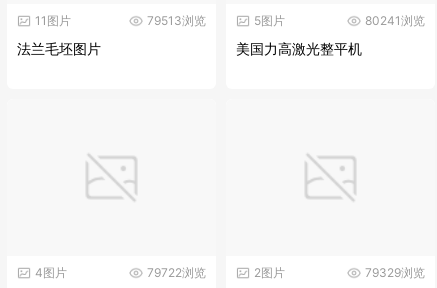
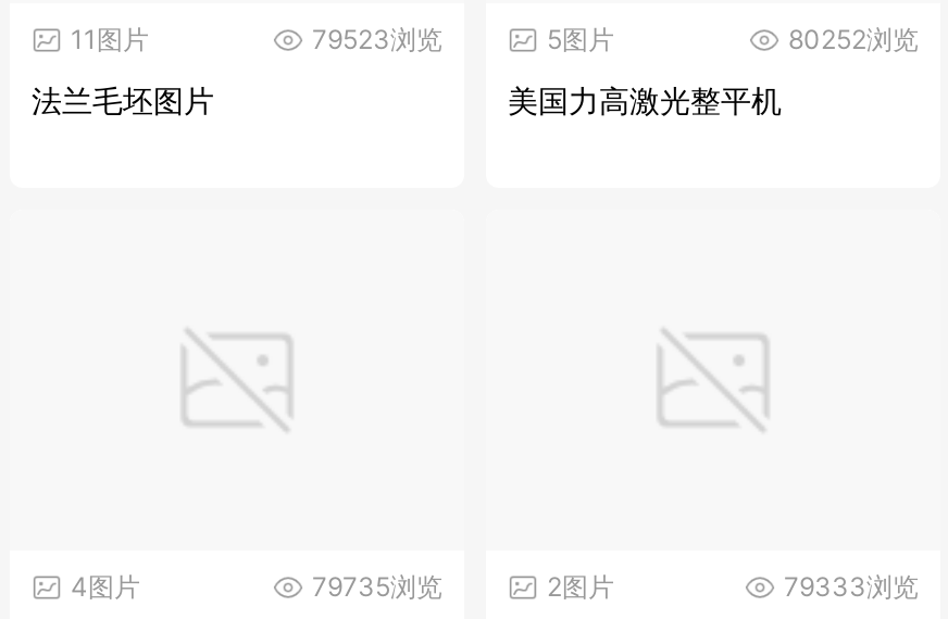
- 79513浏览
+ 79523浏览

- 80241浏览
+ 80252浏览

- 79722浏览
+ 79735浏览

- 79329浏览
+ 79333浏览
